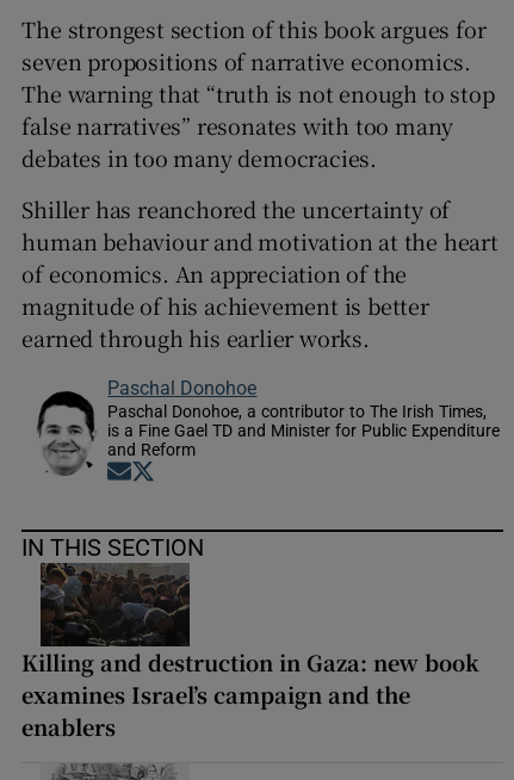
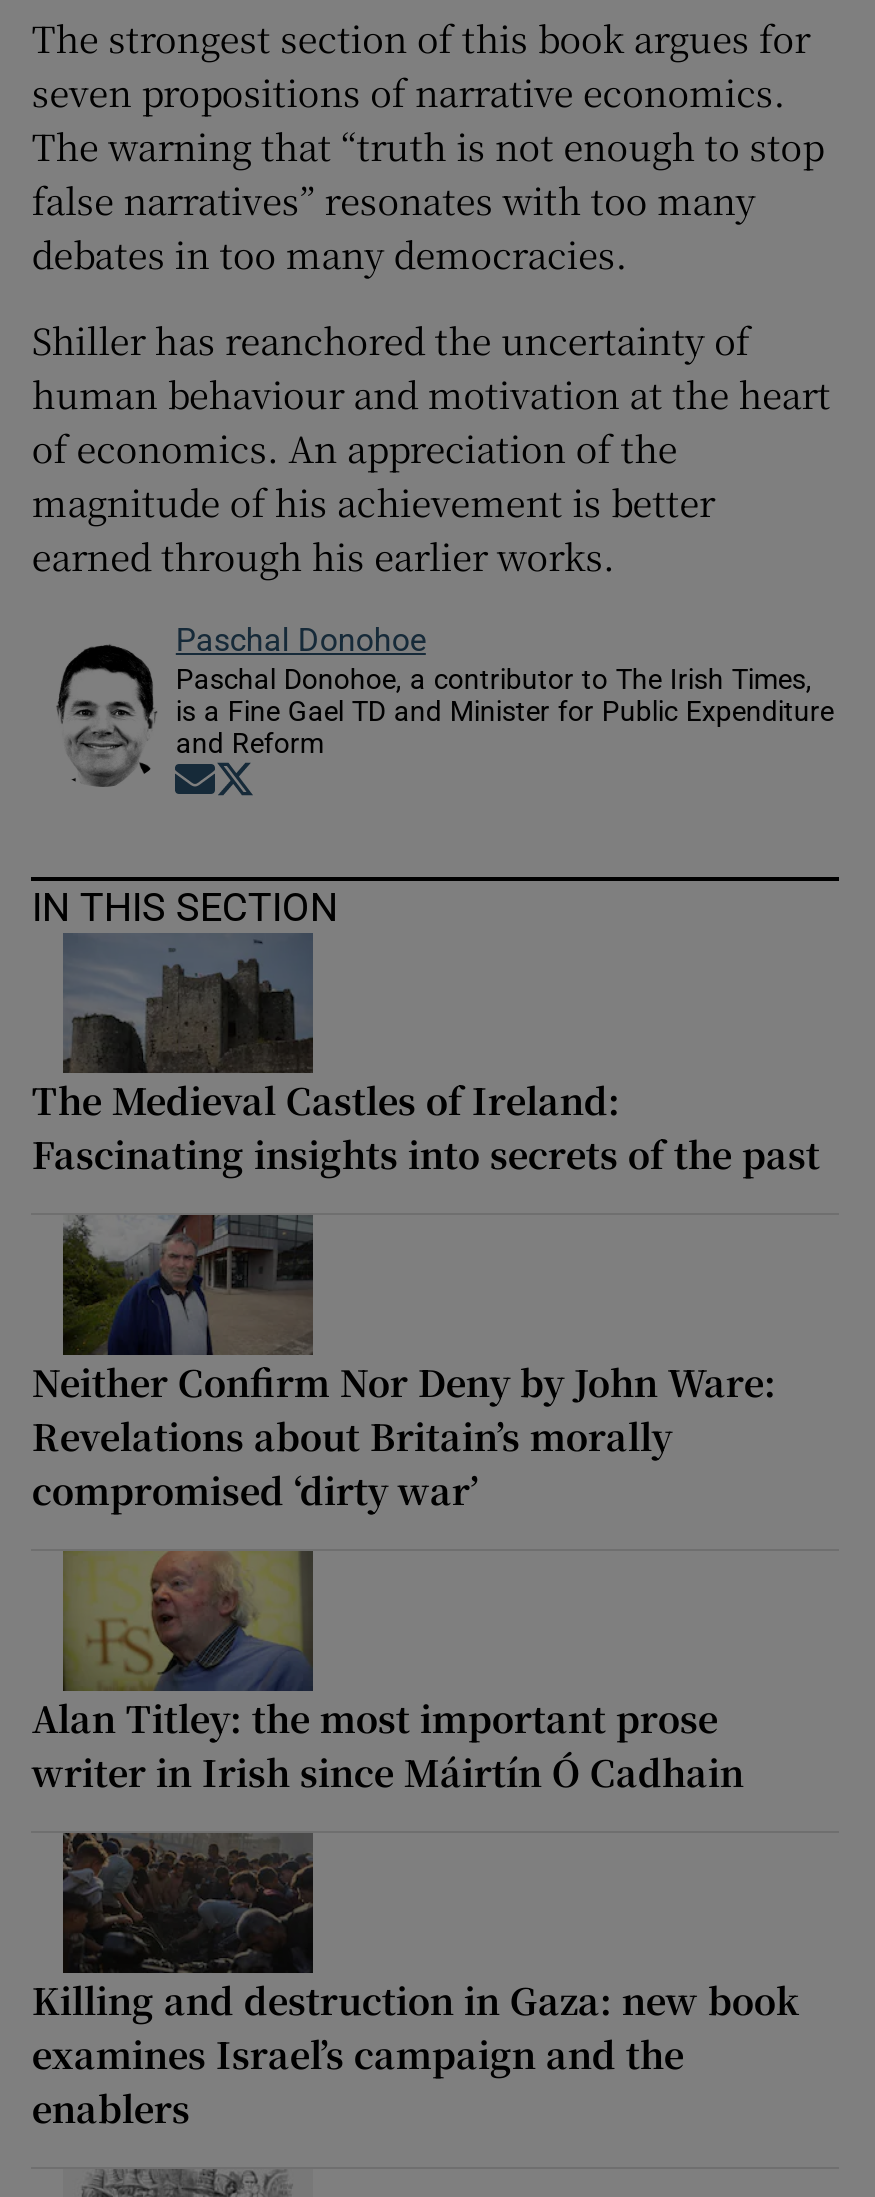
+ [image]
+ The Medieval Castles of Ireland:
+ Fascinating insights into secrets of the past

+ [image]
+ Neither Confirm Nor Deny by John Ware:
+ Revelations about Britain’s morally
+ compromised ‘dirty war’

+ [image]
+ Alan Titley: the most important prose
+ writer in Irish since Máirtín Ó Cadhain
